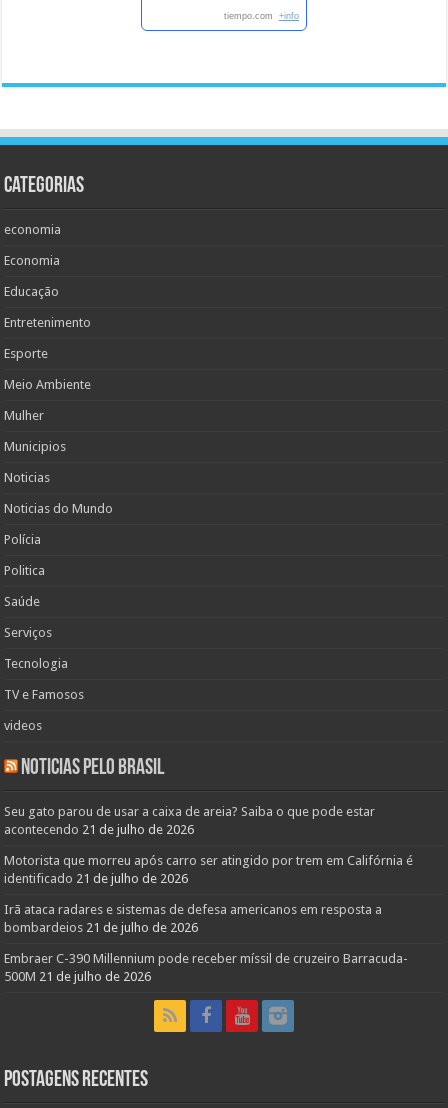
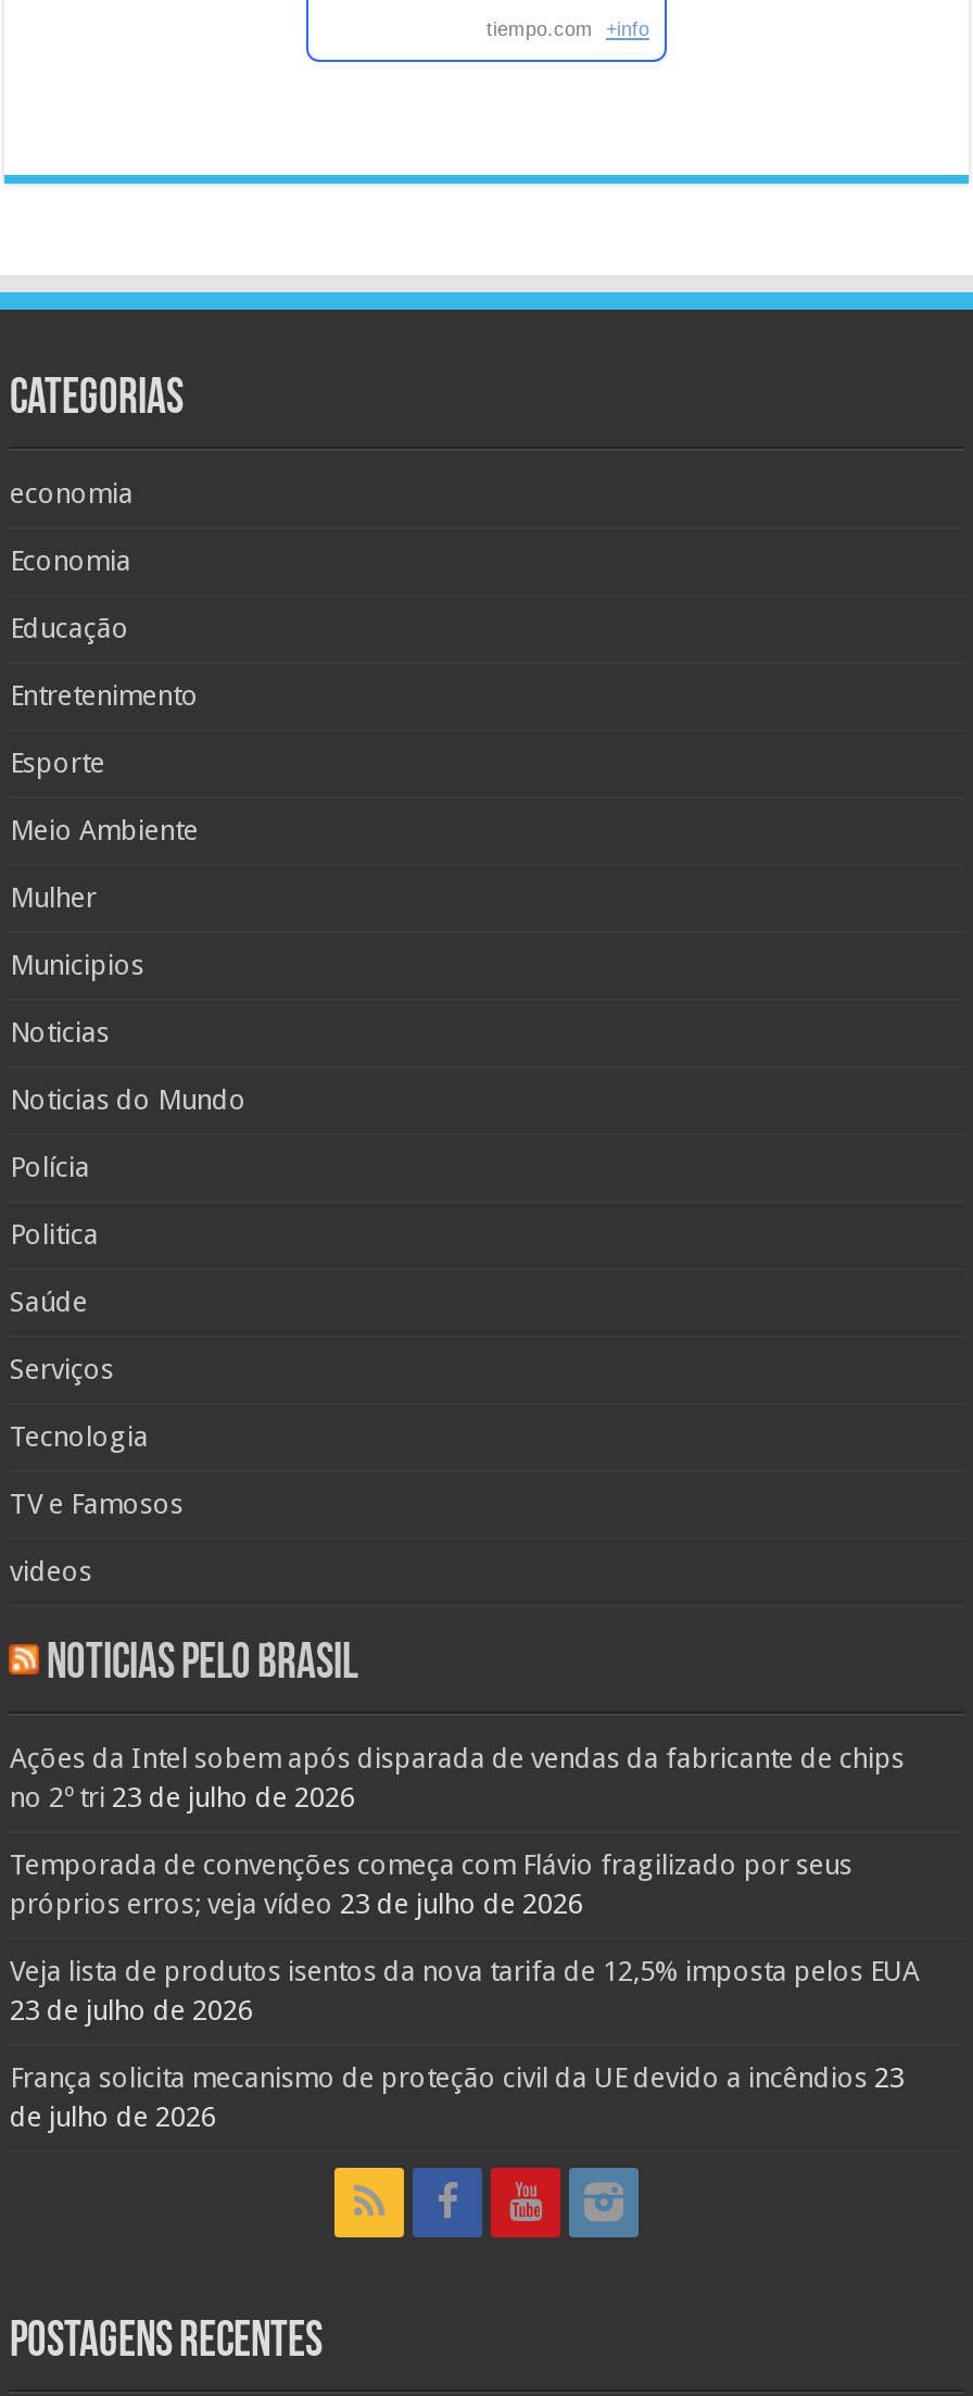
- Seu gato parou de usar a caixa de areia? Saiba o que pode estar
- acontecendo 21 de julho de 2026
+ Ações da Intel sobem após disparada de vendas da fabricante de chips
+ no 2º tri 23 de julho de 2026

- Motorista que morreu após carro ser atingido por trem em Califórnia é
- identificado 21 de julho de 2026
+ Temporada de convenções começa com Flávio fragilizado por seus
+ próprios erros; veja vídeo 23 de julho de 2026

- Irã ataca radares e sistemas de defesa americanos em resposta a
- bombardeios 21 de julho de 2026
+ Veja lista de produtos isentos da nova tarifa de 12,5% imposta pelos EUA
+ 23 de julho de 2026

- Embraer C-390 Millennium pode receber míssil de cruzeiro Barracuda-
- 500M 21 de julho de 2026
+ França solicita mecanismo de proteção civil da UE devido a incêndios 23
+ de julho de 2026
